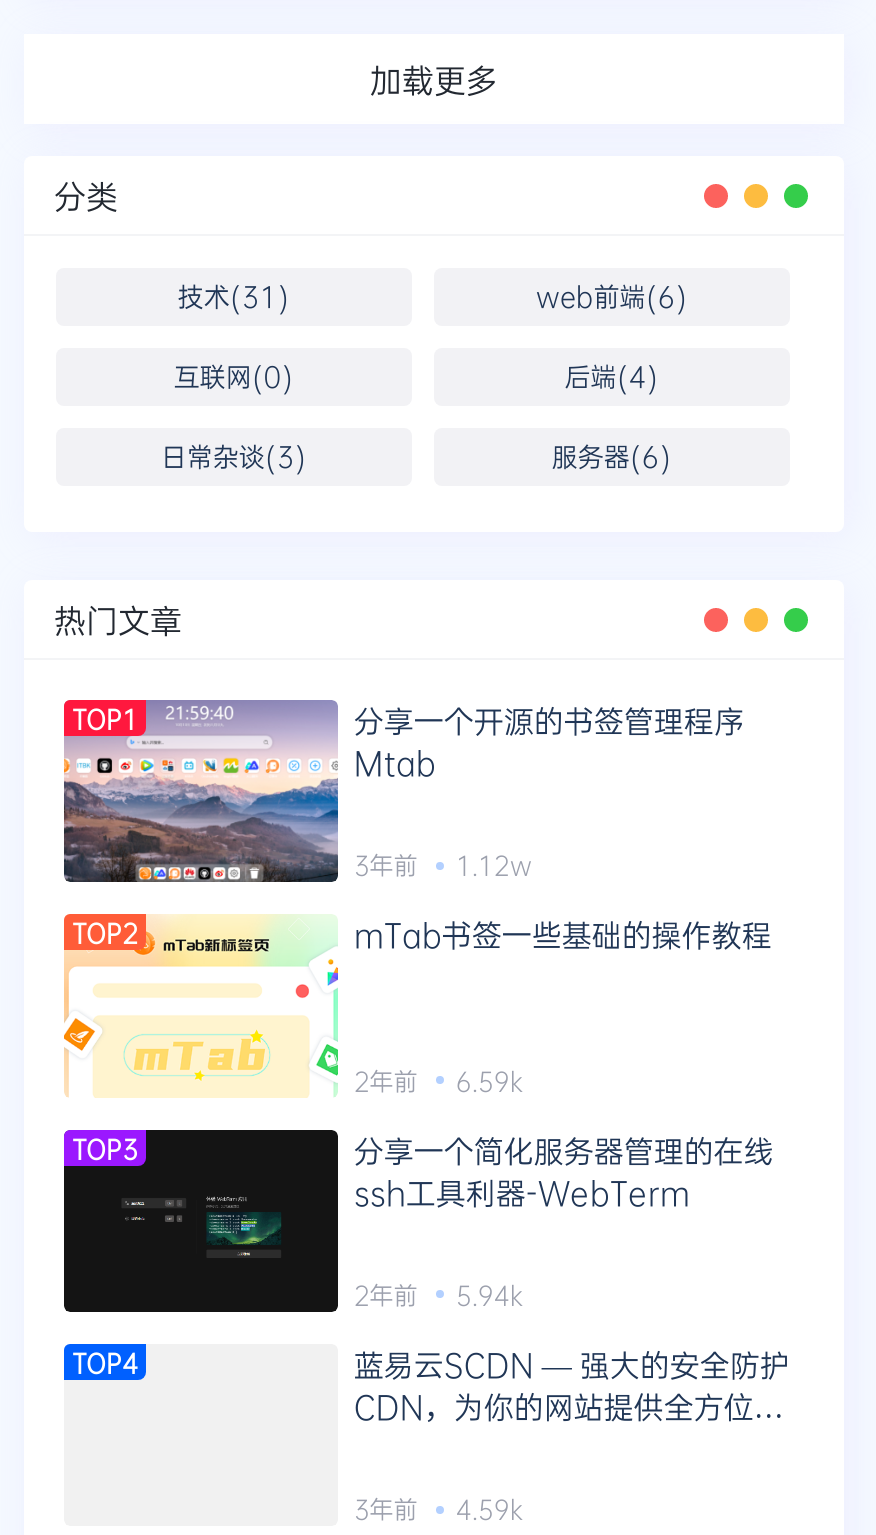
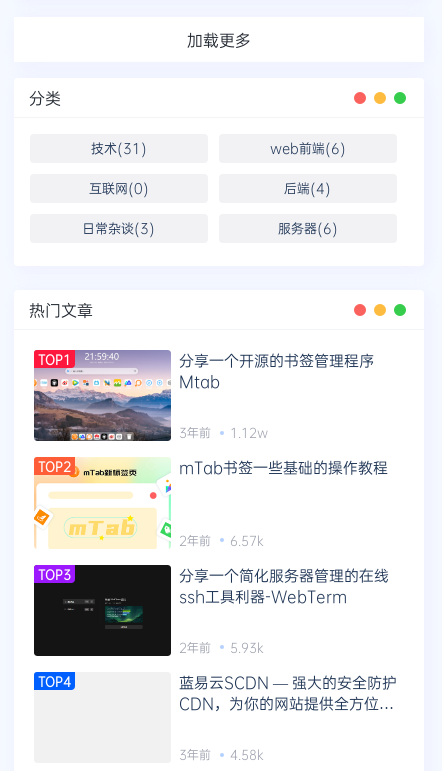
- 2年前 6.59k
+ 2年前 6.57k

- 2年前 5.94k
+ 2年前 5.93k

- 3年前 4.59k
+ 3年前 4.58k
